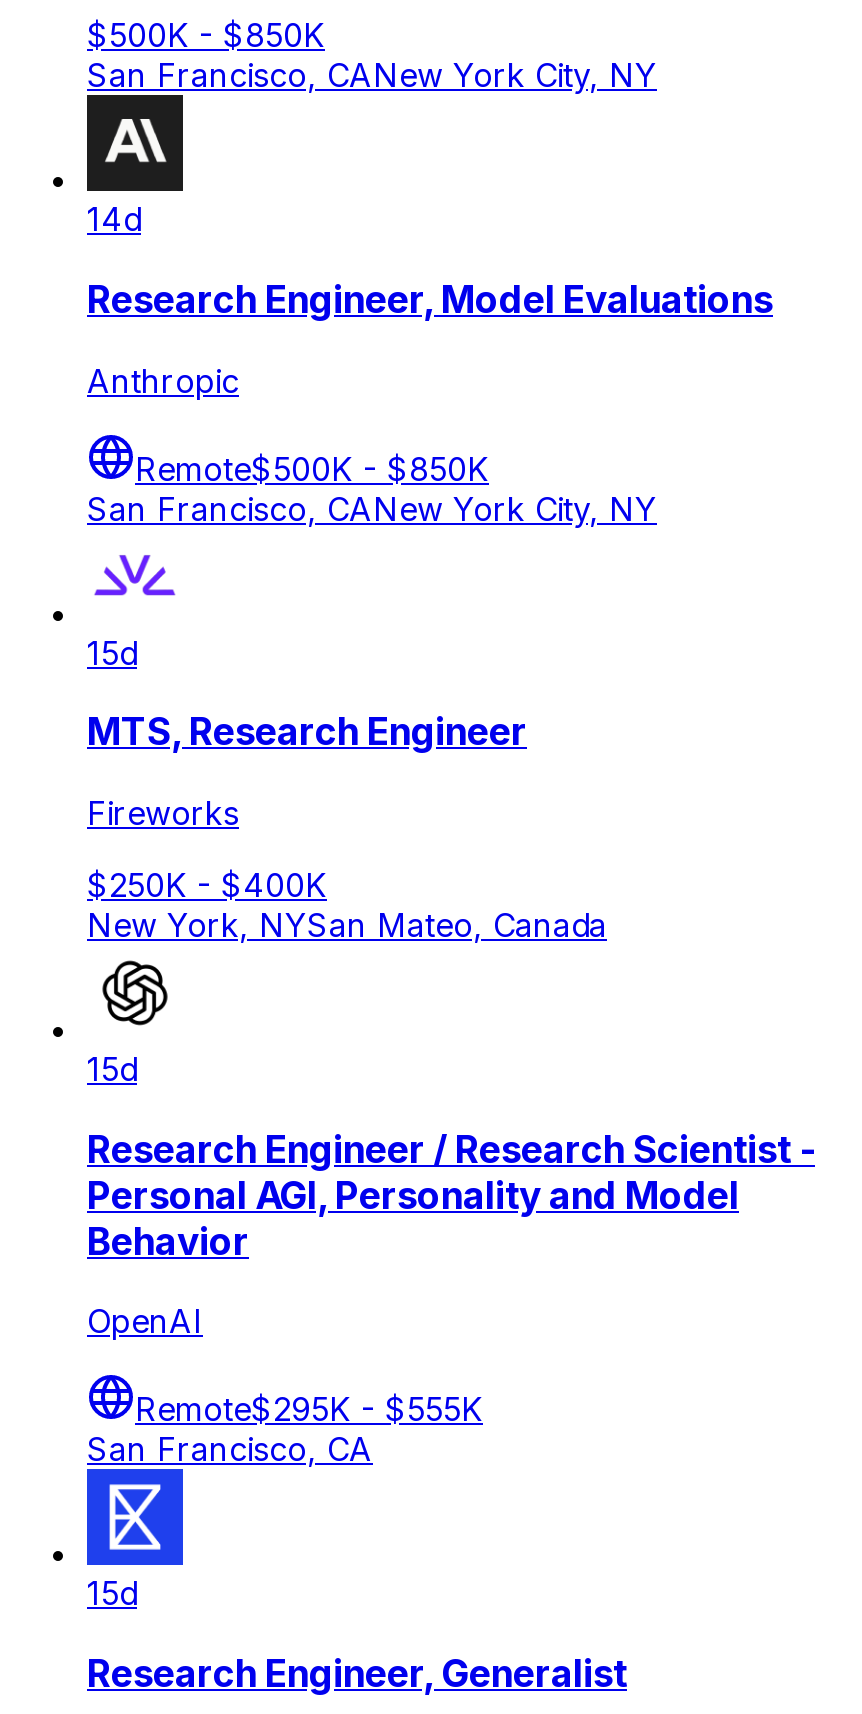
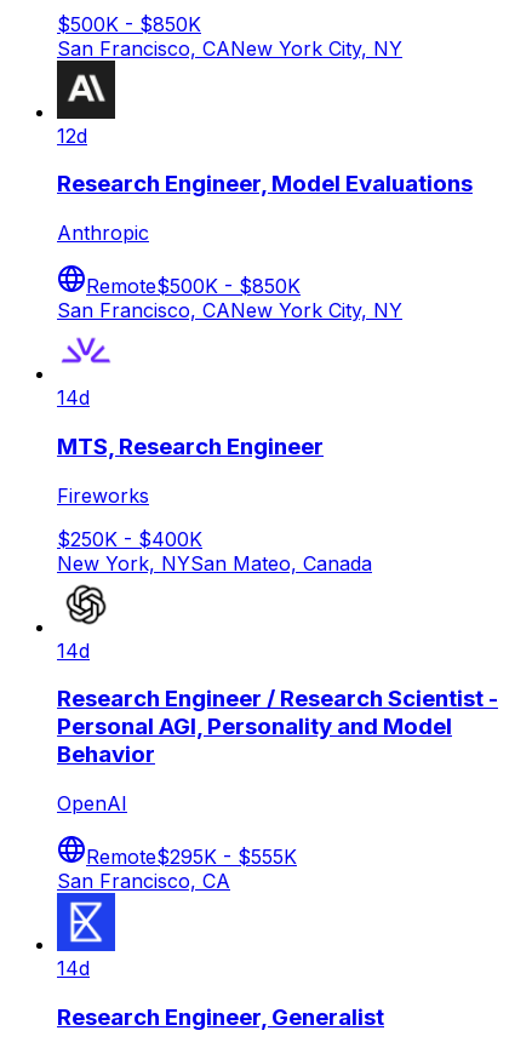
- 14d
+ 12d

- 15d
+ 14d

- 15d
+ 14d

- 15d
+ 14d
